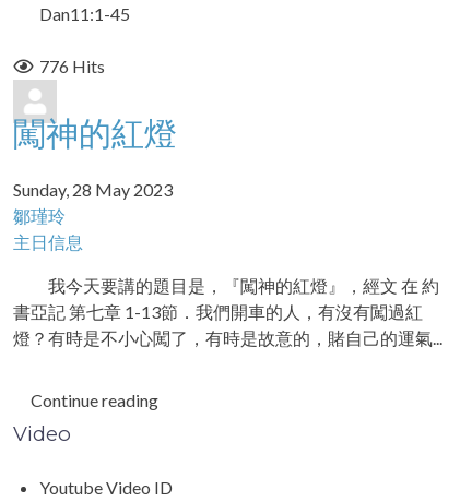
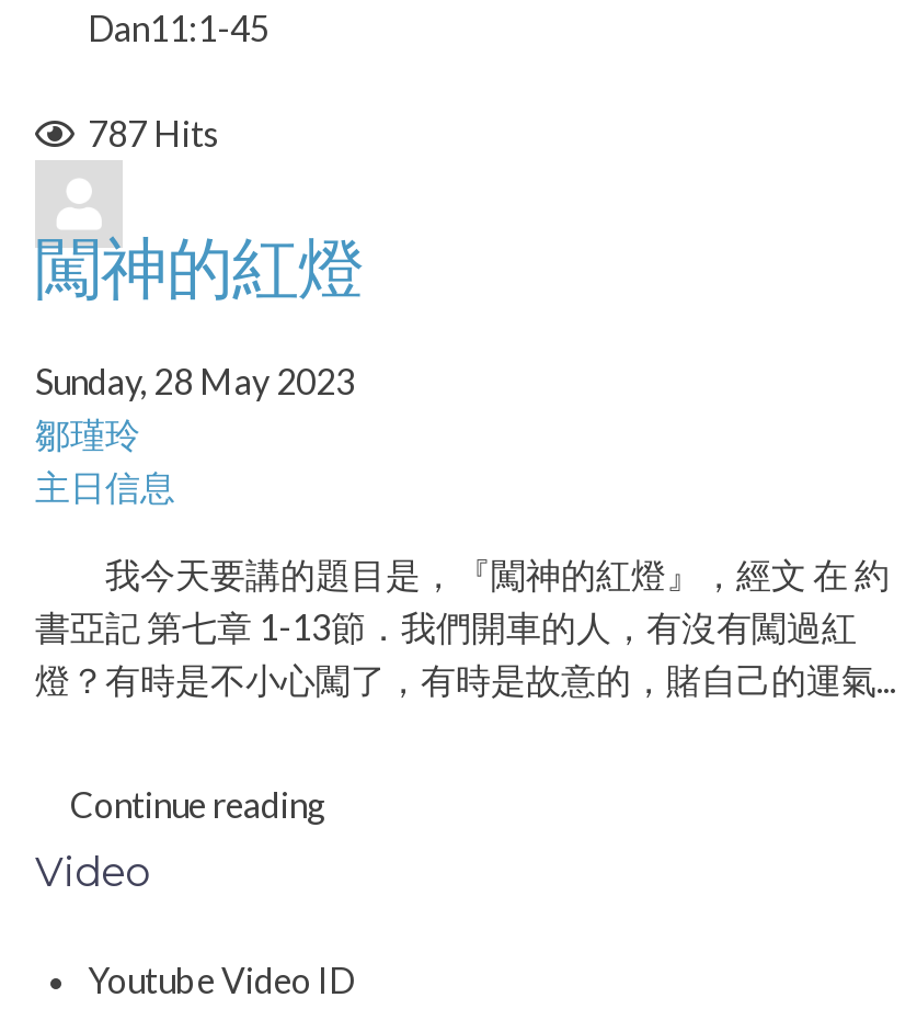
- 776 Hits
+ 787 Hits
